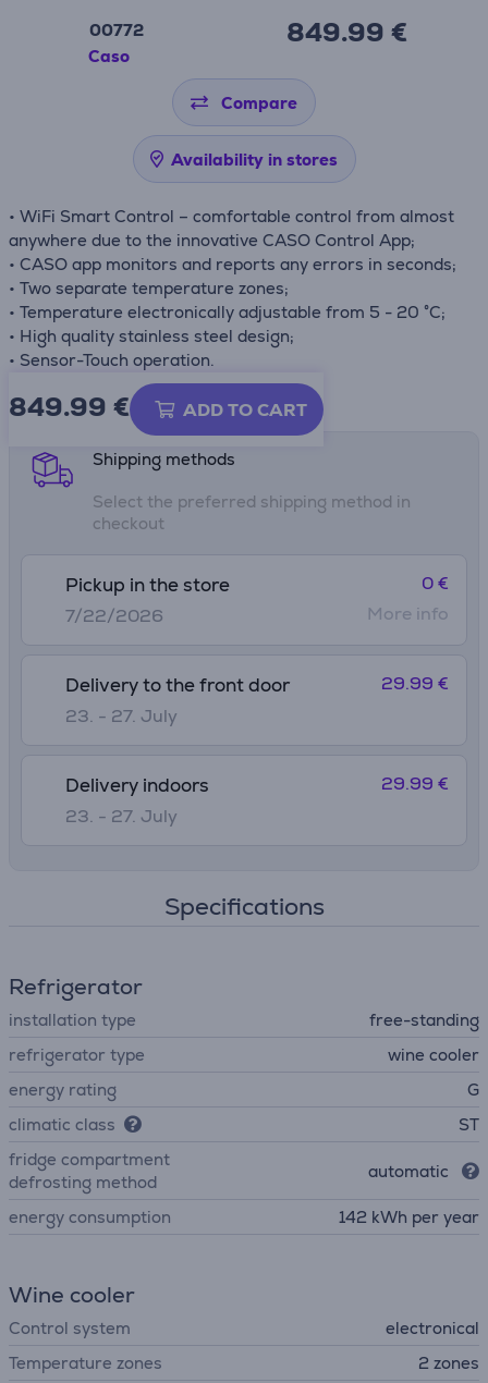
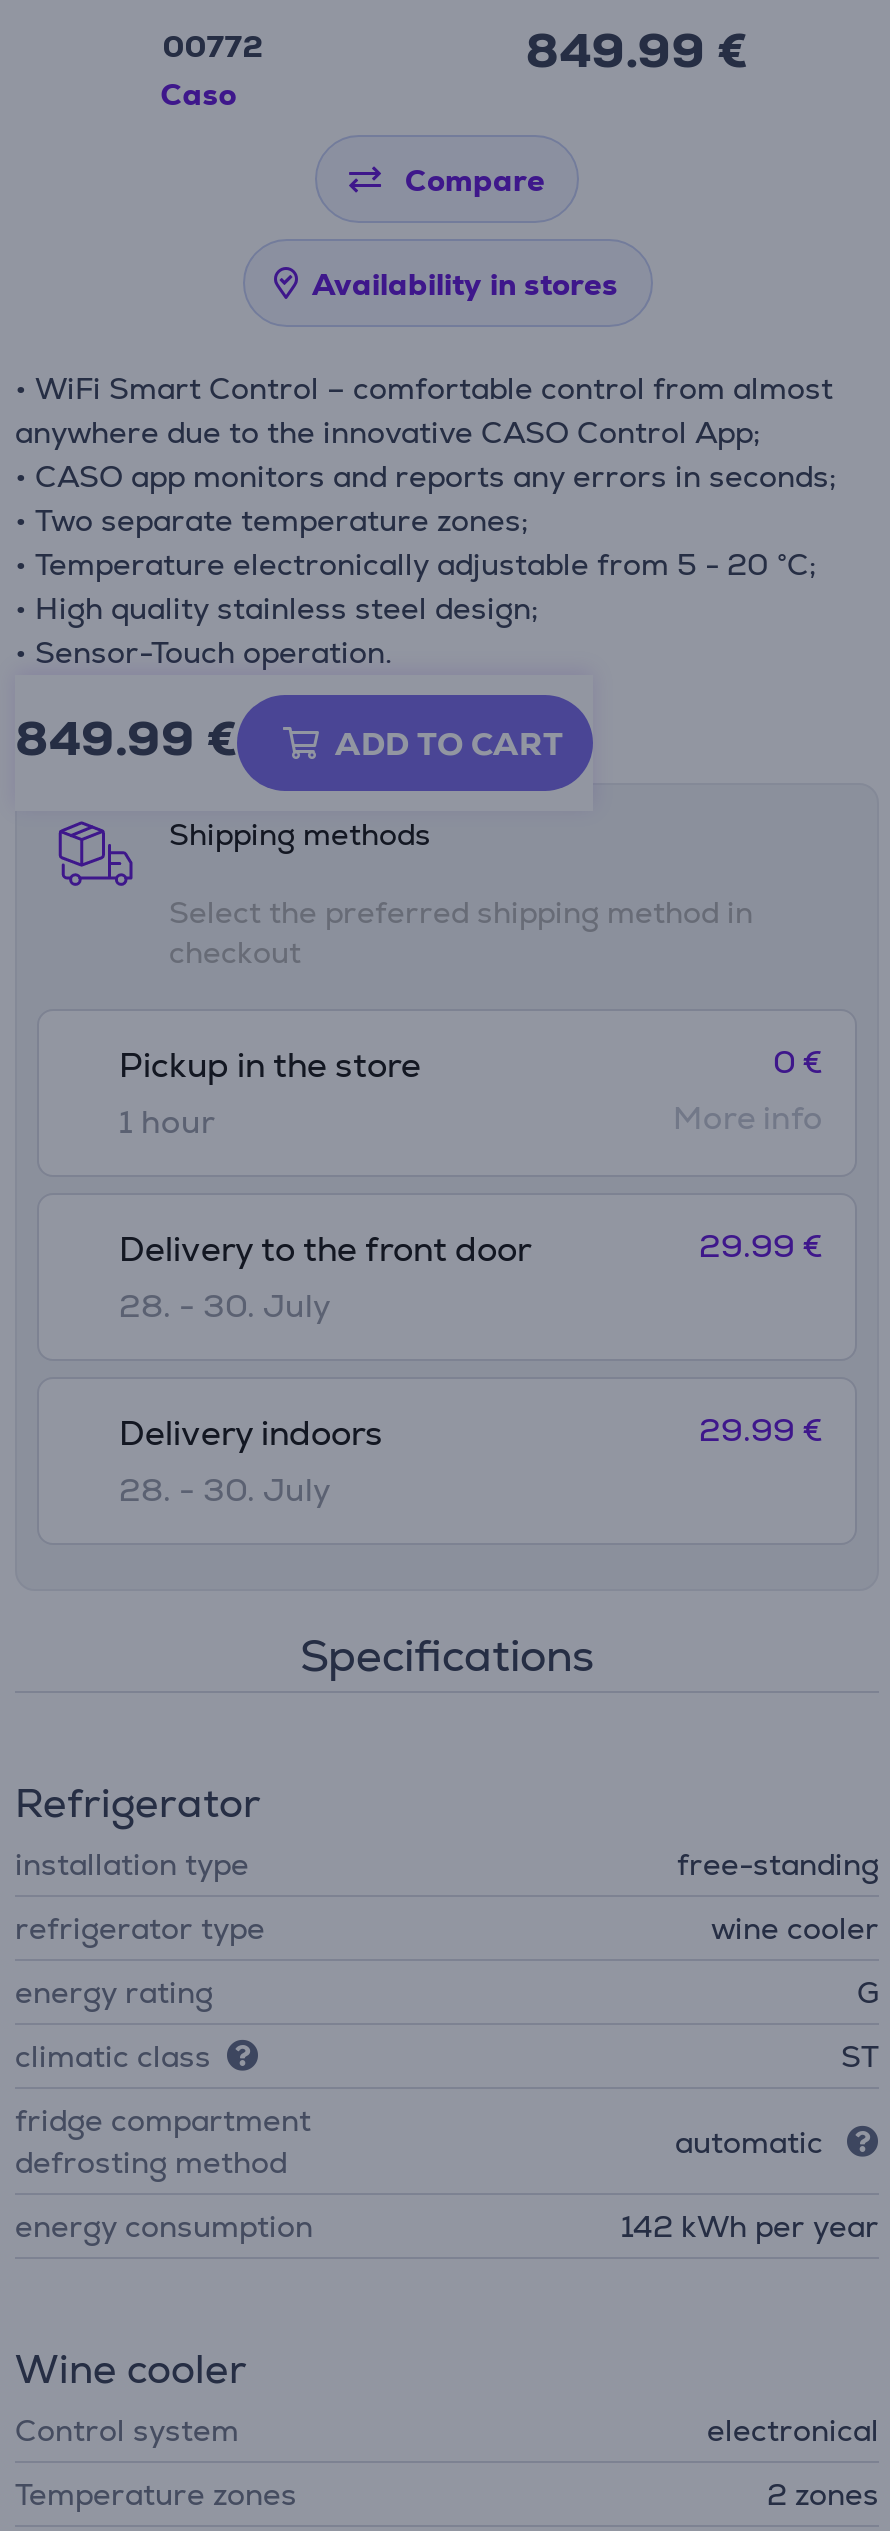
- 7/22/2026
+ 1 hour

- 23. - 27. July
+ 28. - 30. July

- 23. - 27. July
+ 28. - 30. July
